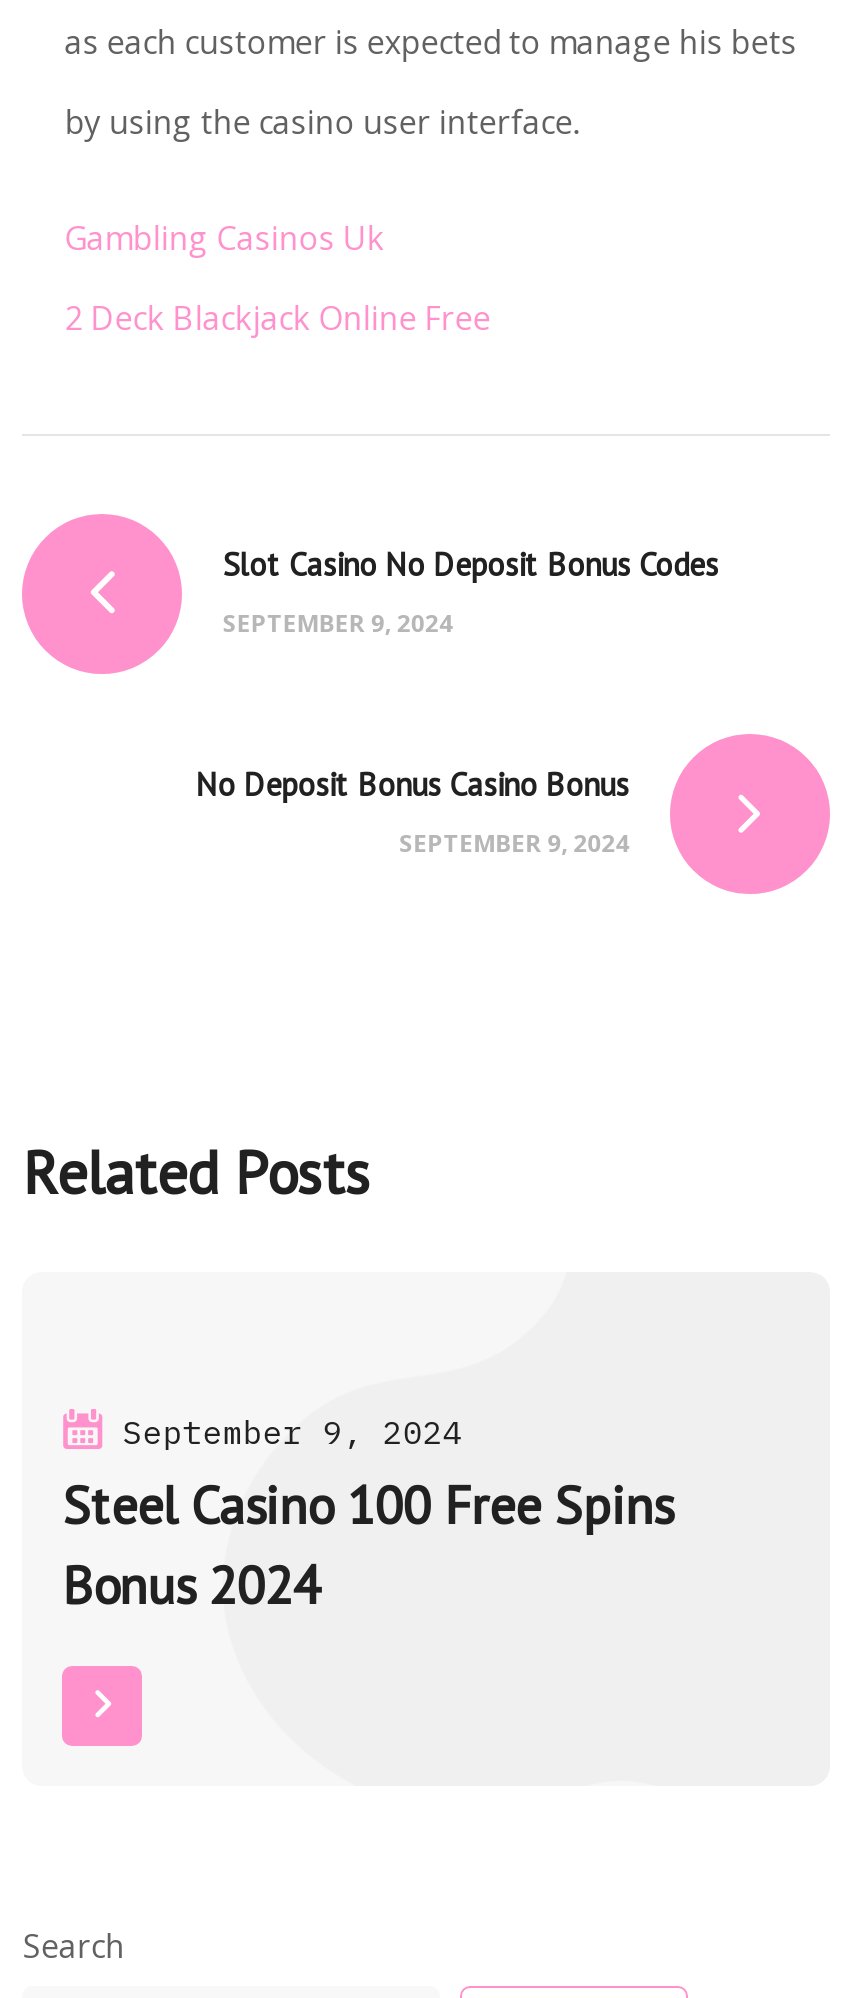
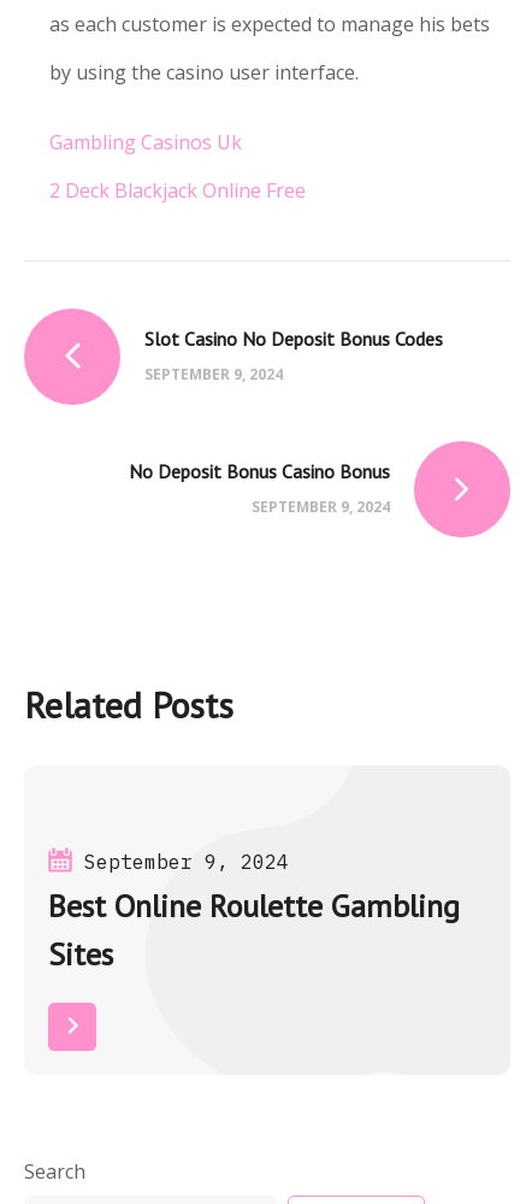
- Steel Casino 100 Free Spins
- Bonus 2024
+ Best Online Roulette Gambling
+ Sites
